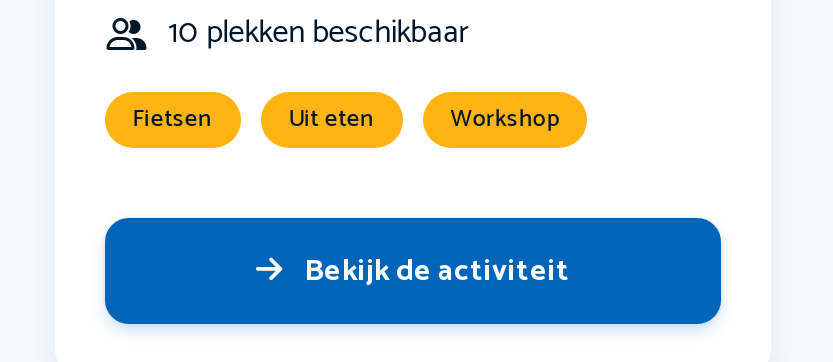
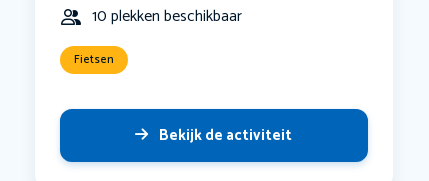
- Uit eten
- Workshop
